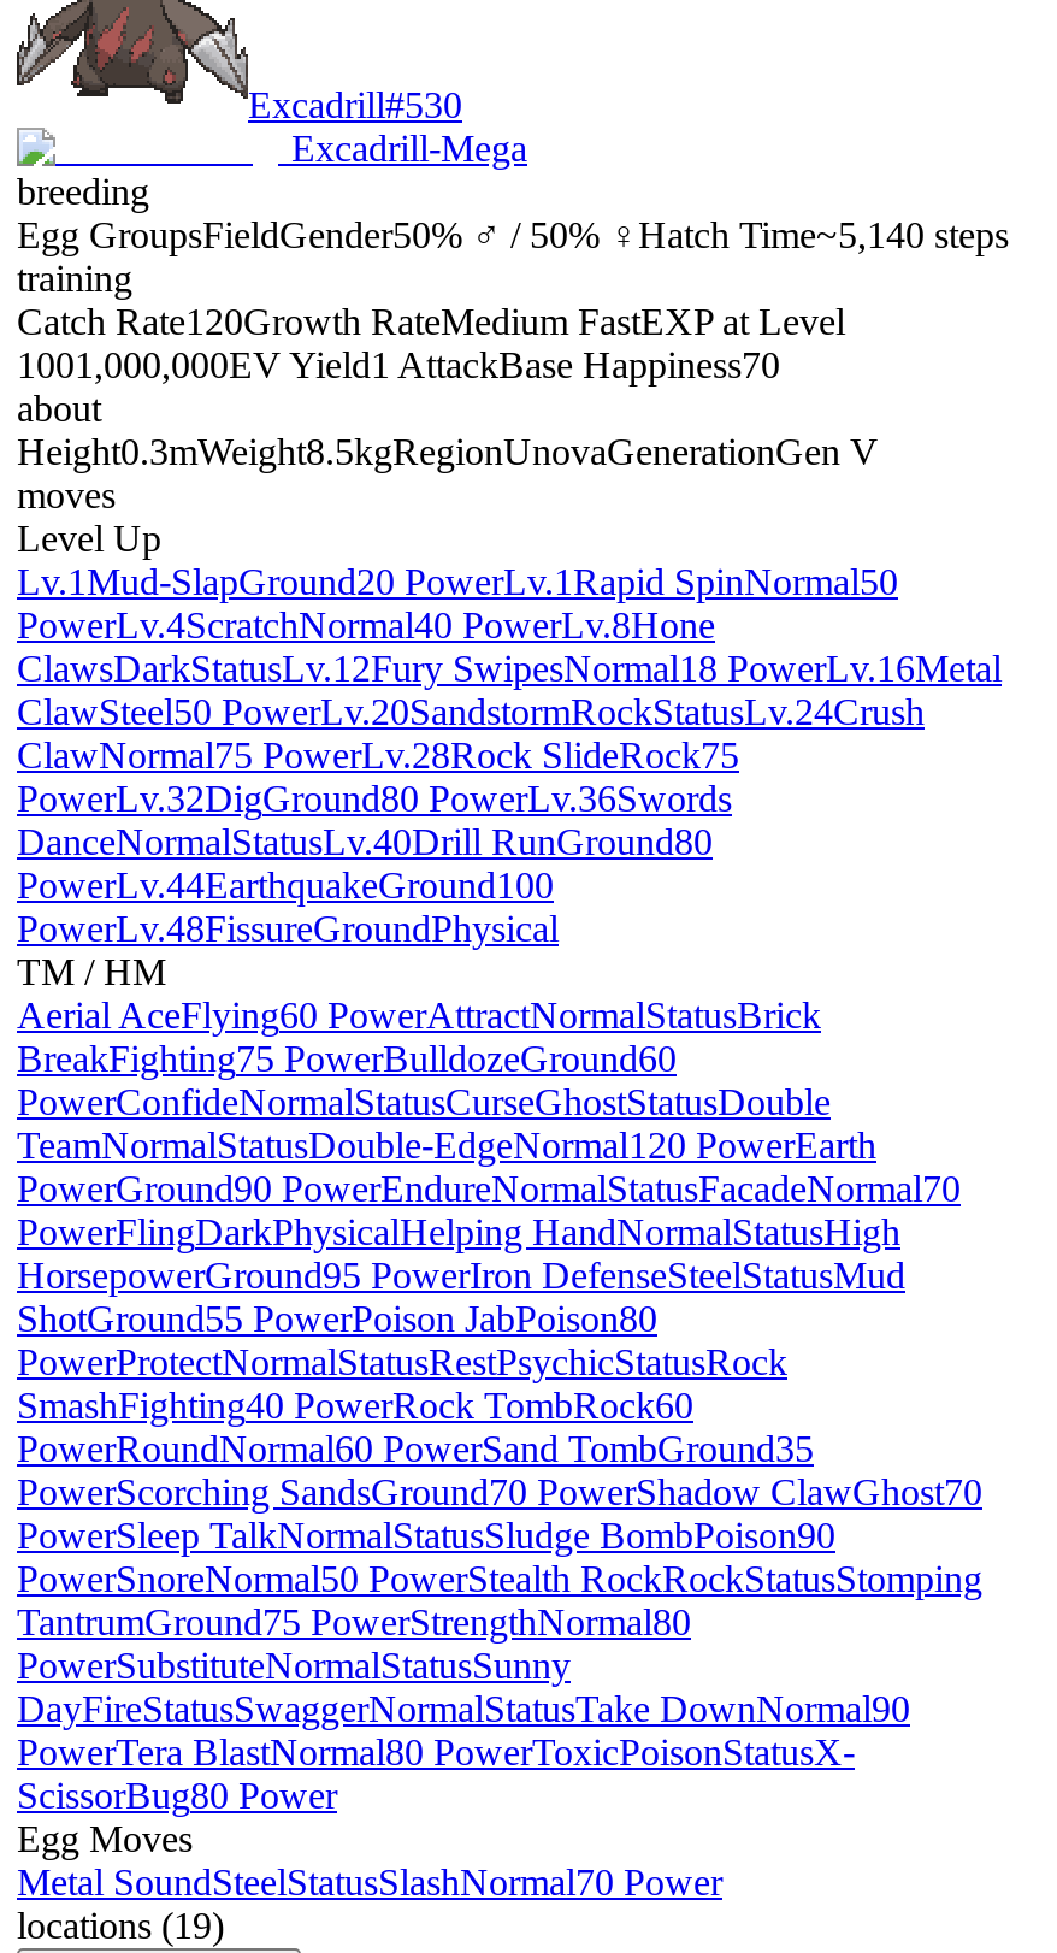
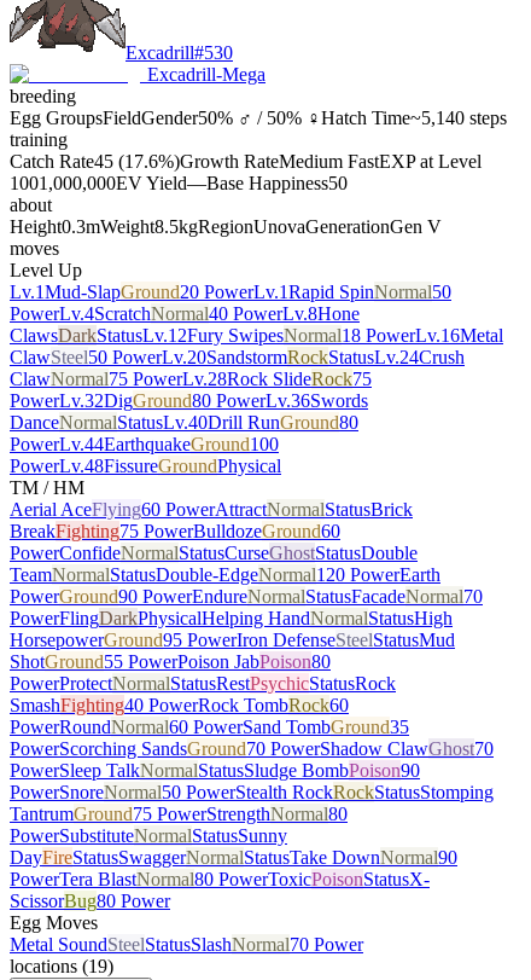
- Catch Rate120Growth RateMedium FastEXP at Level
- 1001,000,000EV Yield1 AttackBase Happiness70
+ Catch Rate45 (17.6%)Growth RateMedium FastEXP at Level
+ 1001,000,000EV Yield—Base Happiness50
